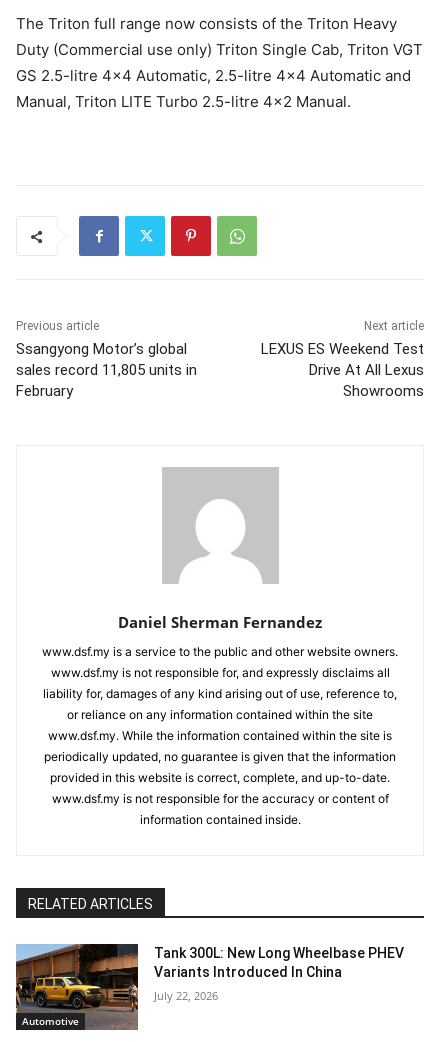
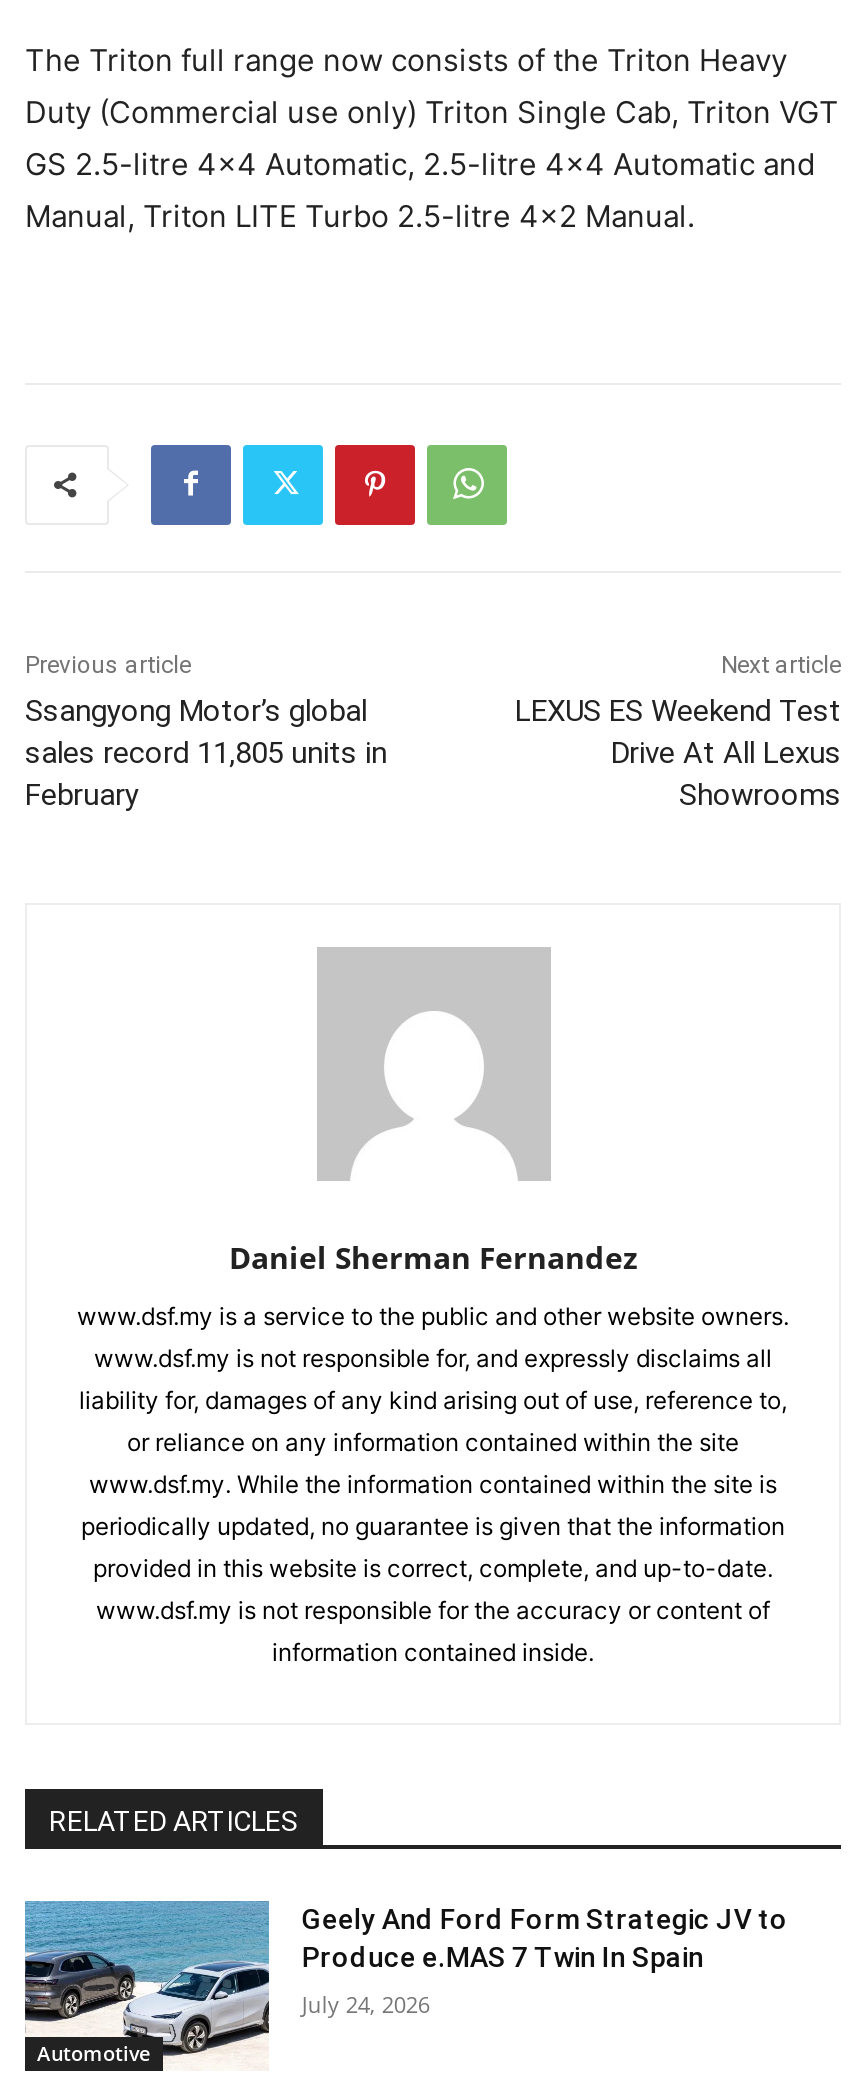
- [image]
- Tank 300L: New Long Wheelbase PHEV
- Variants Introduced In China
+ [image]
+ Geely And Ford Form Strategic JV to
+ Produce e.MAS 7 Twin In Spain

- July 22, 2026
+ July 24, 2026
